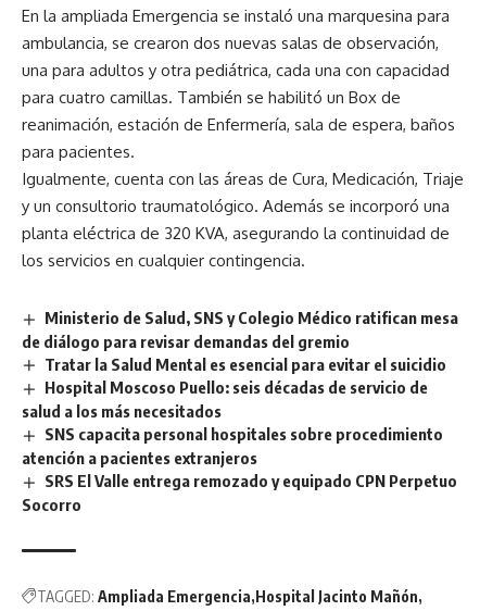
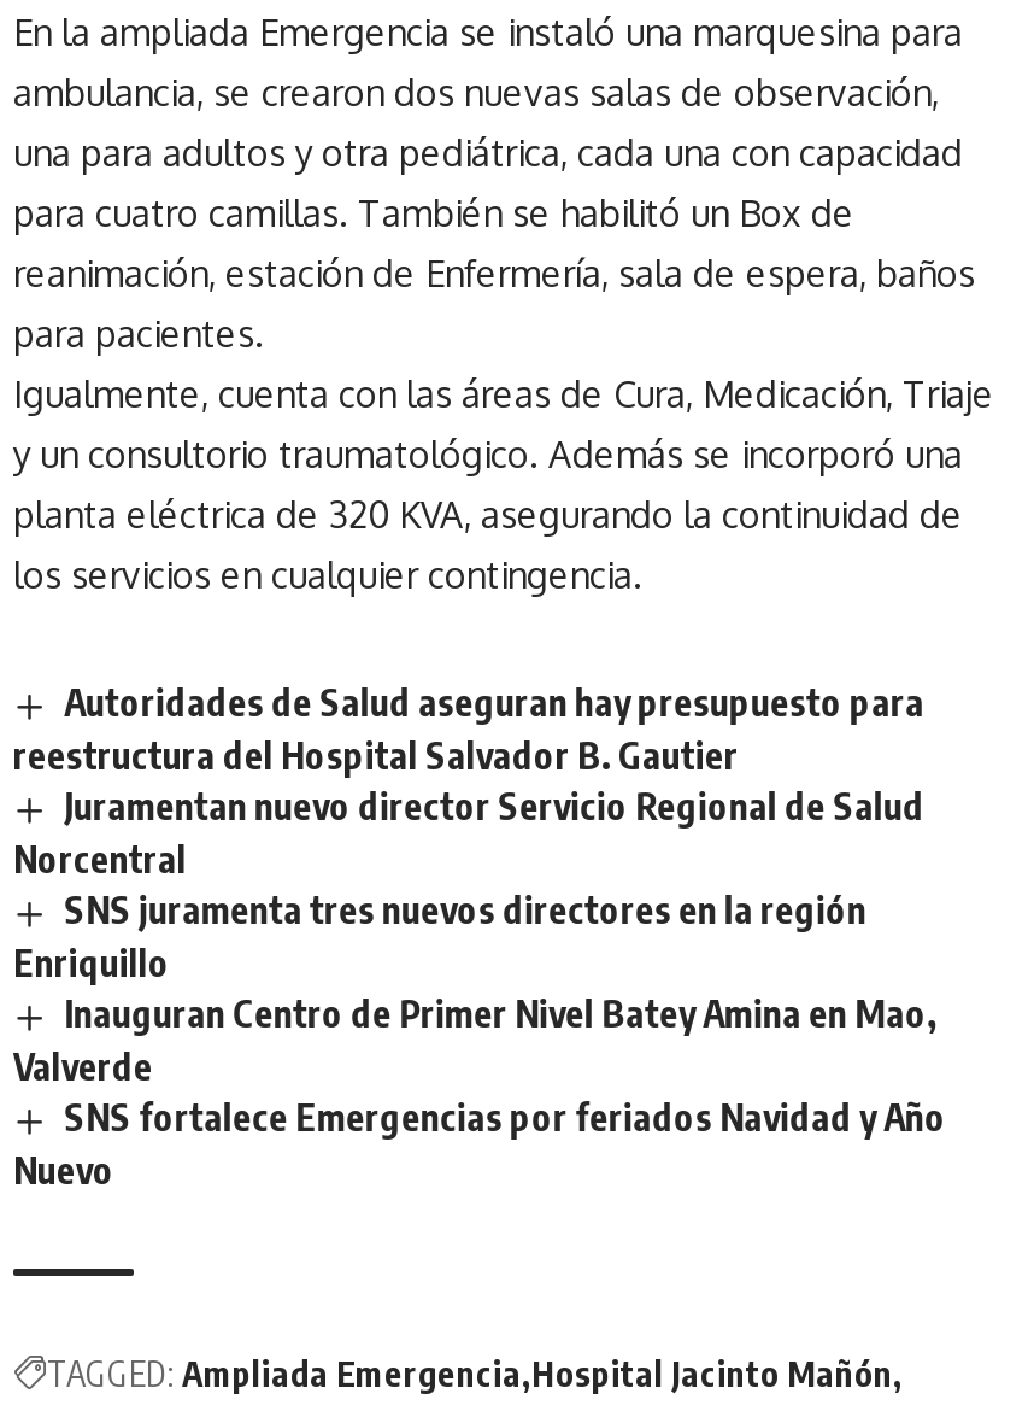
- Ministerio de Salud, SNS y Colegio Médico ratifican mesa
- de diálogo para revisar demandas del gremio
- Tratar la Salud Mental es esencial para evitar el suicidio
- Hospital Moscoso Puello: seis décadas de servicio de
- salud a los más necesitados
- SNS capacita personal hospitales sobre procedimiento
- atención a pacientes extranjeros
- SRS El Valle entrega remozado y equipado CPN Perpetuo
- Socorro
+ Autoridades de Salud aseguran hay presupuesto para
+ reestructura del Hospital Salvador B. Gautier
+ Juramentan nuevo director Servicio Regional de Salud
+ Norcentral
+ SNS juramenta tres nuevos directores en la región
+ Enriquillo
+ Inauguran Centro de Primer Nivel Batey Amina en Mao,
+ Valverde
+ SNS fortalece Emergencias por feriados Navidad y Año
+ Nuevo
